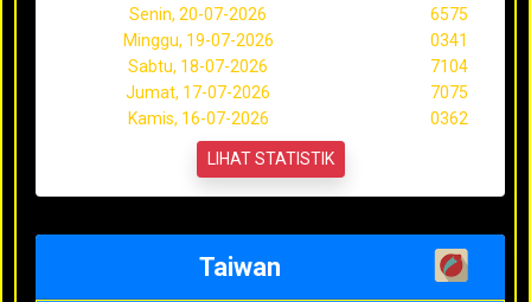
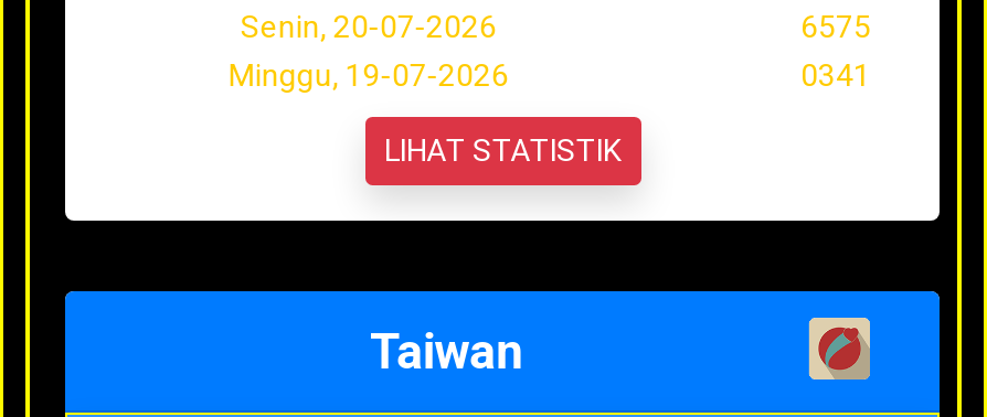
- Sabtu, 18-07-2026
- 7104
- Jumat, 17-07-2026
- 7075
- Kamis, 16-07-2026
- 0362
